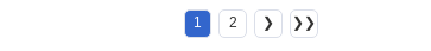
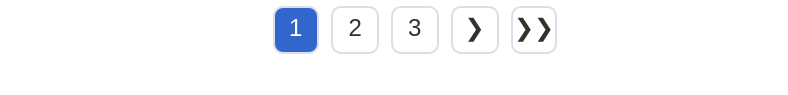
+ 3
